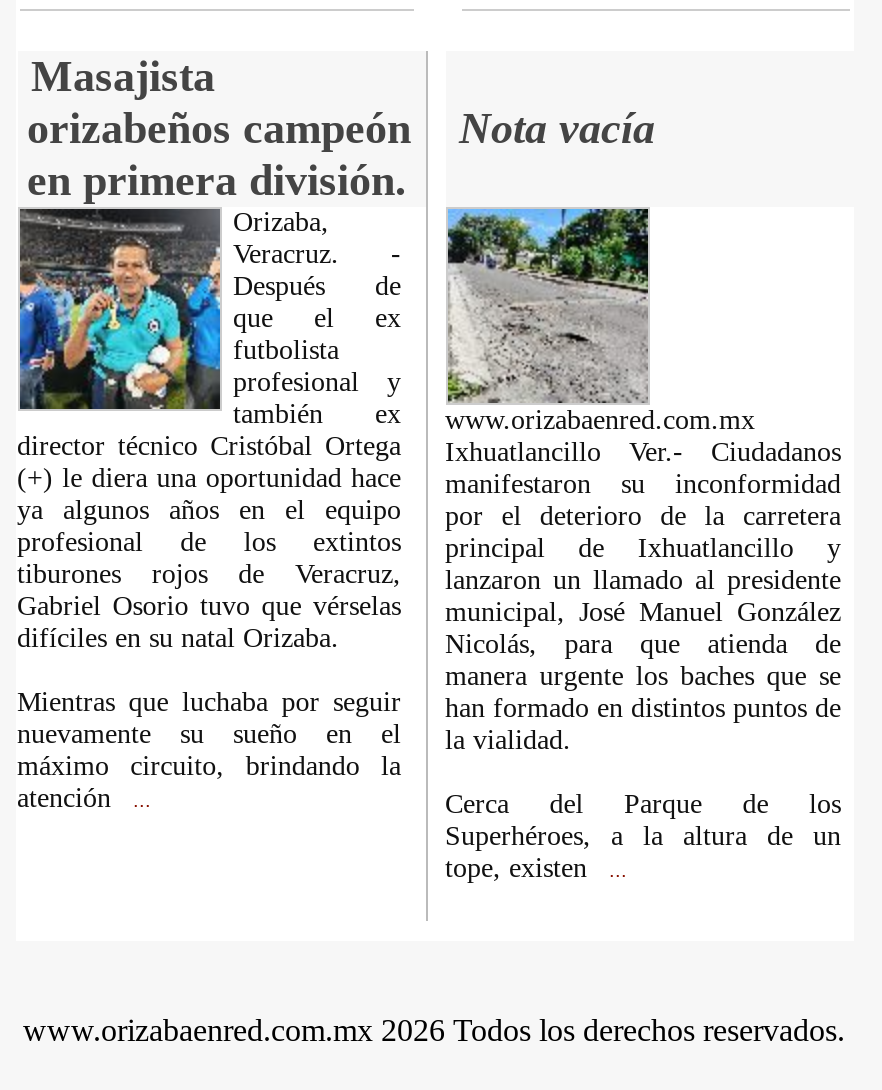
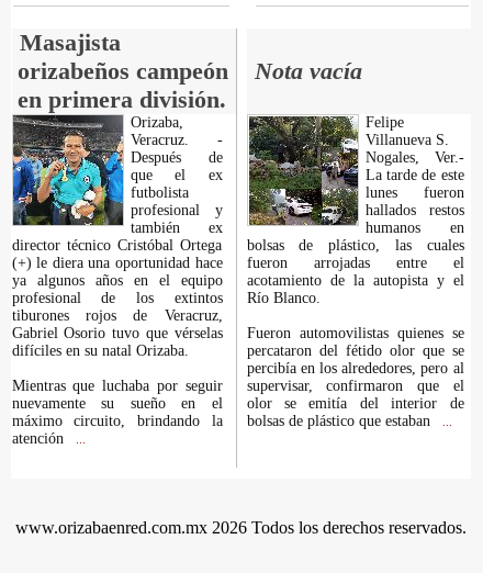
- [image]
- www.orizabaenred.com.mx
- Ixhuatlancillo Ver.- Ciudadanos
- manifestaron su inconformidad
- por el deterioro de la carretera
- principal de Ixhuatlancillo y
- lanzaron un llamado al presidente
- municipal, José Manuel González
- Nicolás, para que atienda de
- manera urgente los baches que se
- han formado en distintos puntos de
- la vialidad.
+ [image]
+ Felipe
+ Villanueva S.
+ Nogales, Ver.-
+ La tarde de este
+ lunes fueron
+ hallados restos
+ humanos en
+ bolsas de plástico, las cuales
+ fueron arrojadas entre el
+ acotamiento de la autopista y el
+ Río Blanco.

- Cerca del Parque de los
- Superhéroes, a la altura de un
- tope, existen ...
+ Fueron automovilistas quienes se
+ percataron del fétido olor que se
+ percibía en los alrededores, pero al
+ supervisar, confirmaron que el
+ olor se emitía del interior de
+ bolsas de plástico que estaban ...
